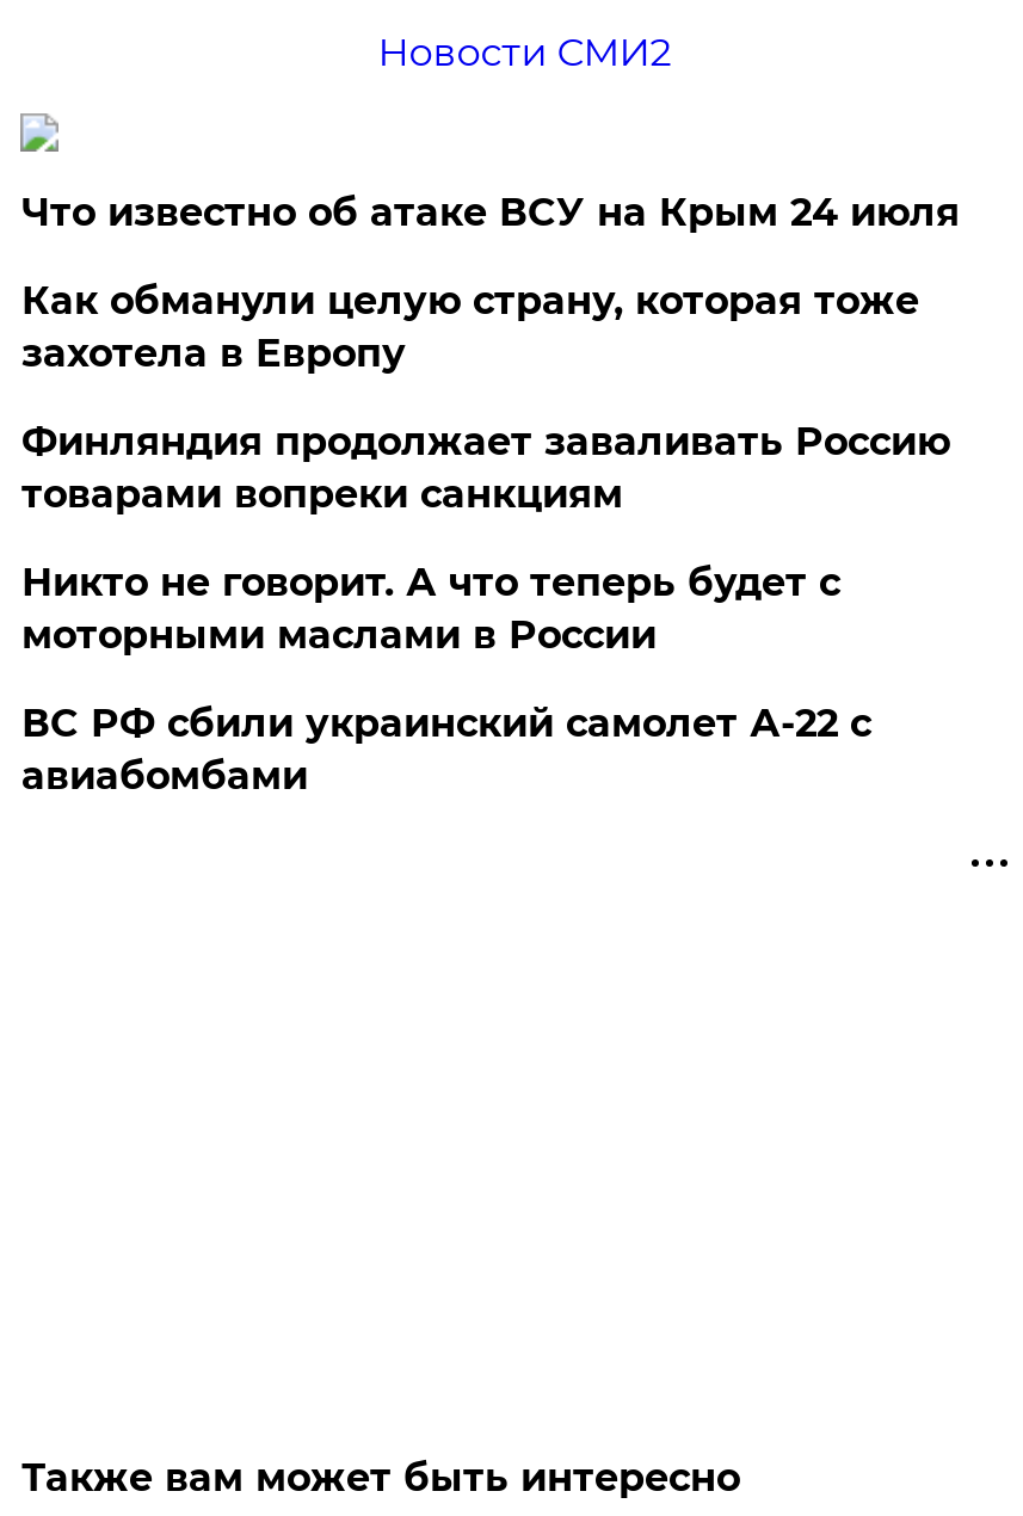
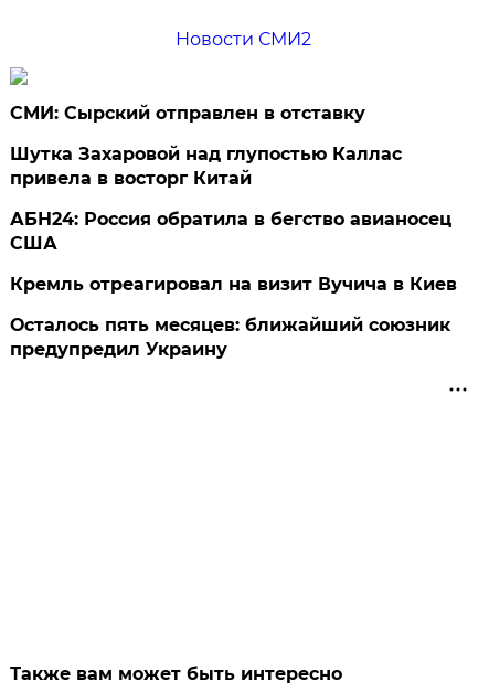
- Что известно об атаке ВСУ на Крым 24 июля
+ СМИ: Сырский отправлен в отставку

- Как обманули целую страну, которая тоже
- захотела в Европу
+ Шутка Захаровой над глупостью Каллас
+ привела в восторг Китай

- Финляндия продолжает заваливать Россию
- товарами вопреки санкциям
+ АБН24: Россия обратила в бегство авианосец
+ США

- Никто не говорит. А что теперь будет с
- моторными маслами в России
+ Кремль отреагировал на визит Вучича в Киев

- ВС РФ сбили украинский самолет А-22 с
- авиабомбами
+ Осталось пять месяцев: ближайший союзник
+ предупредил Украину
